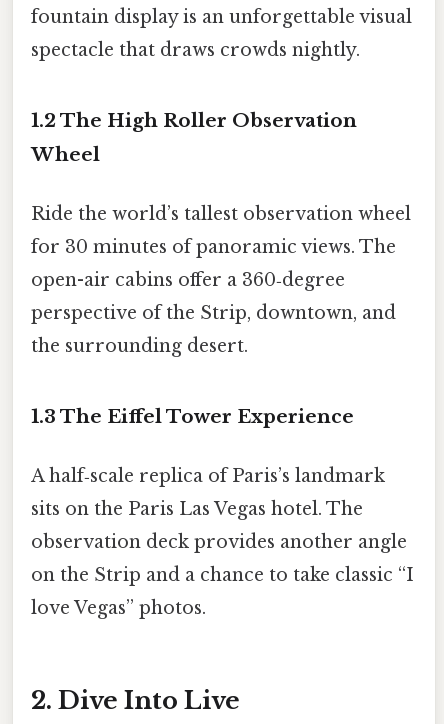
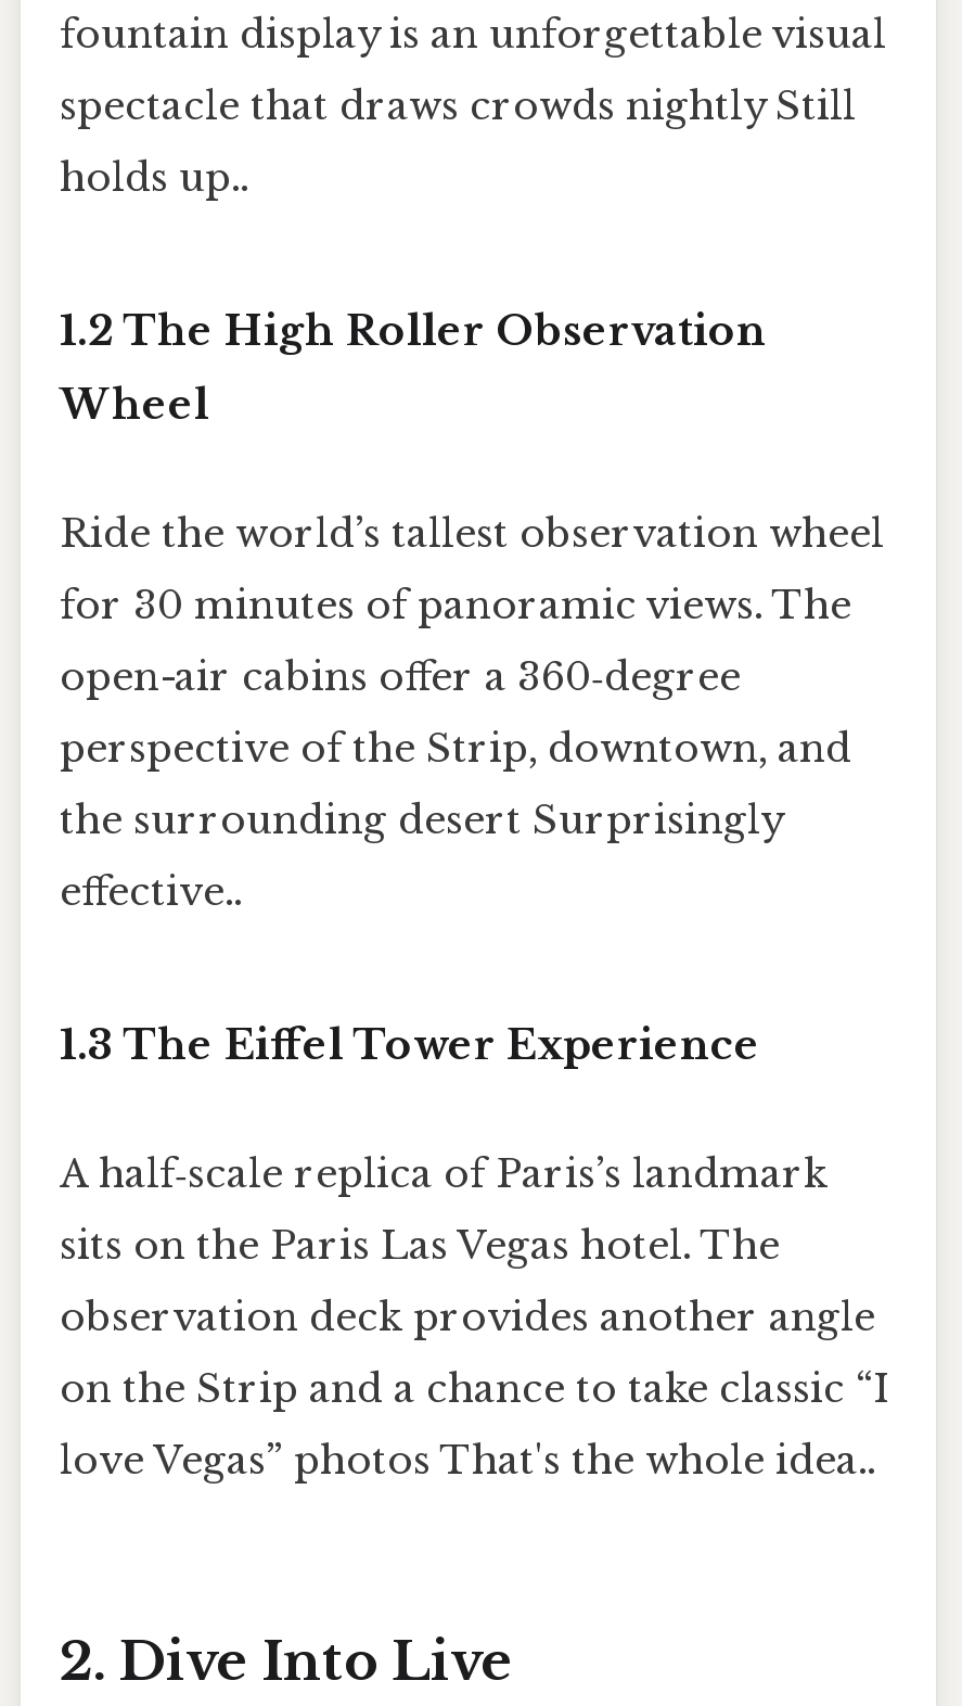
- spectacle that draws crowds nightly.
+ spectacle that draws crowds nightly Still
+ holds up..

- the surrounding desert.
+ the surrounding desert Surprisingly
+ effective..

- love Vegas” photos.
+ love Vegas” photos That's the whole idea..
